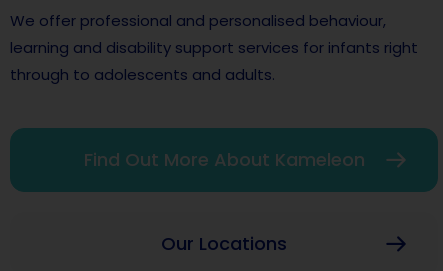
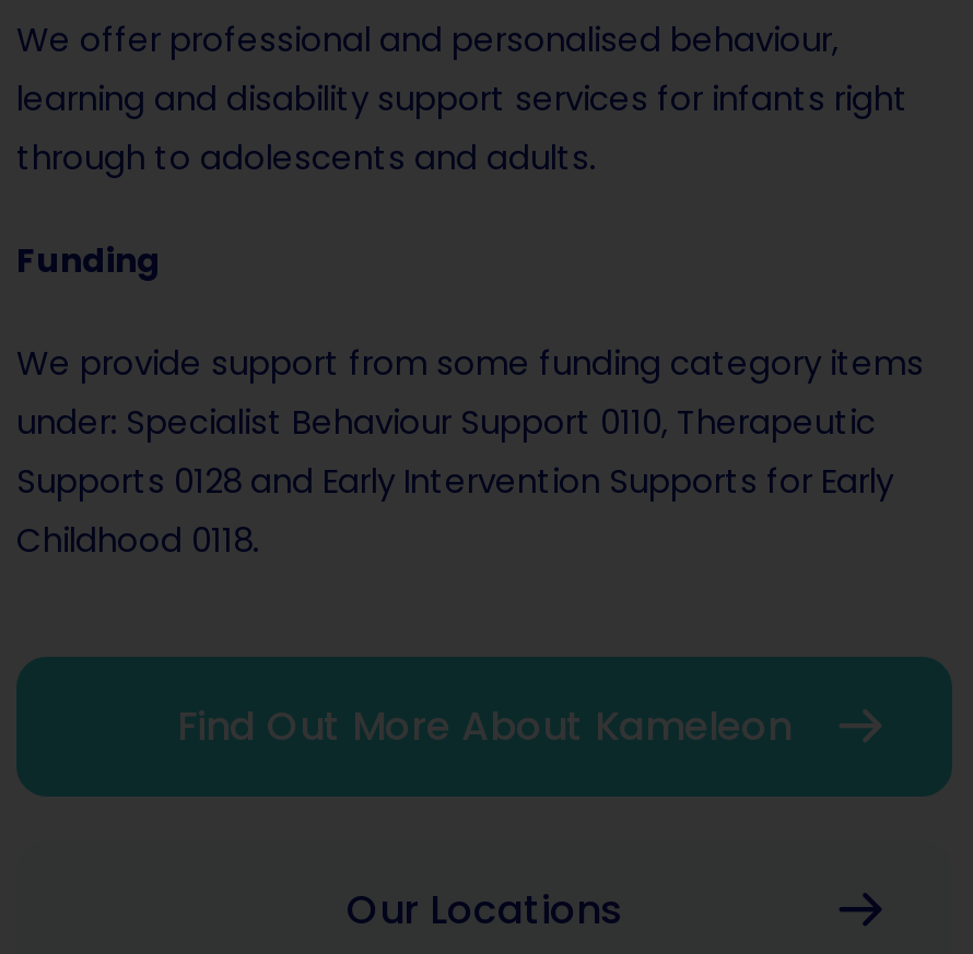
+ Funding
+ We provide support from some funding category items
+ under: Specialist Behaviour Support 0110, Therapeutic
+ Supports 0128 and Early Intervention Supports for Early
+ Childhood 0118.
